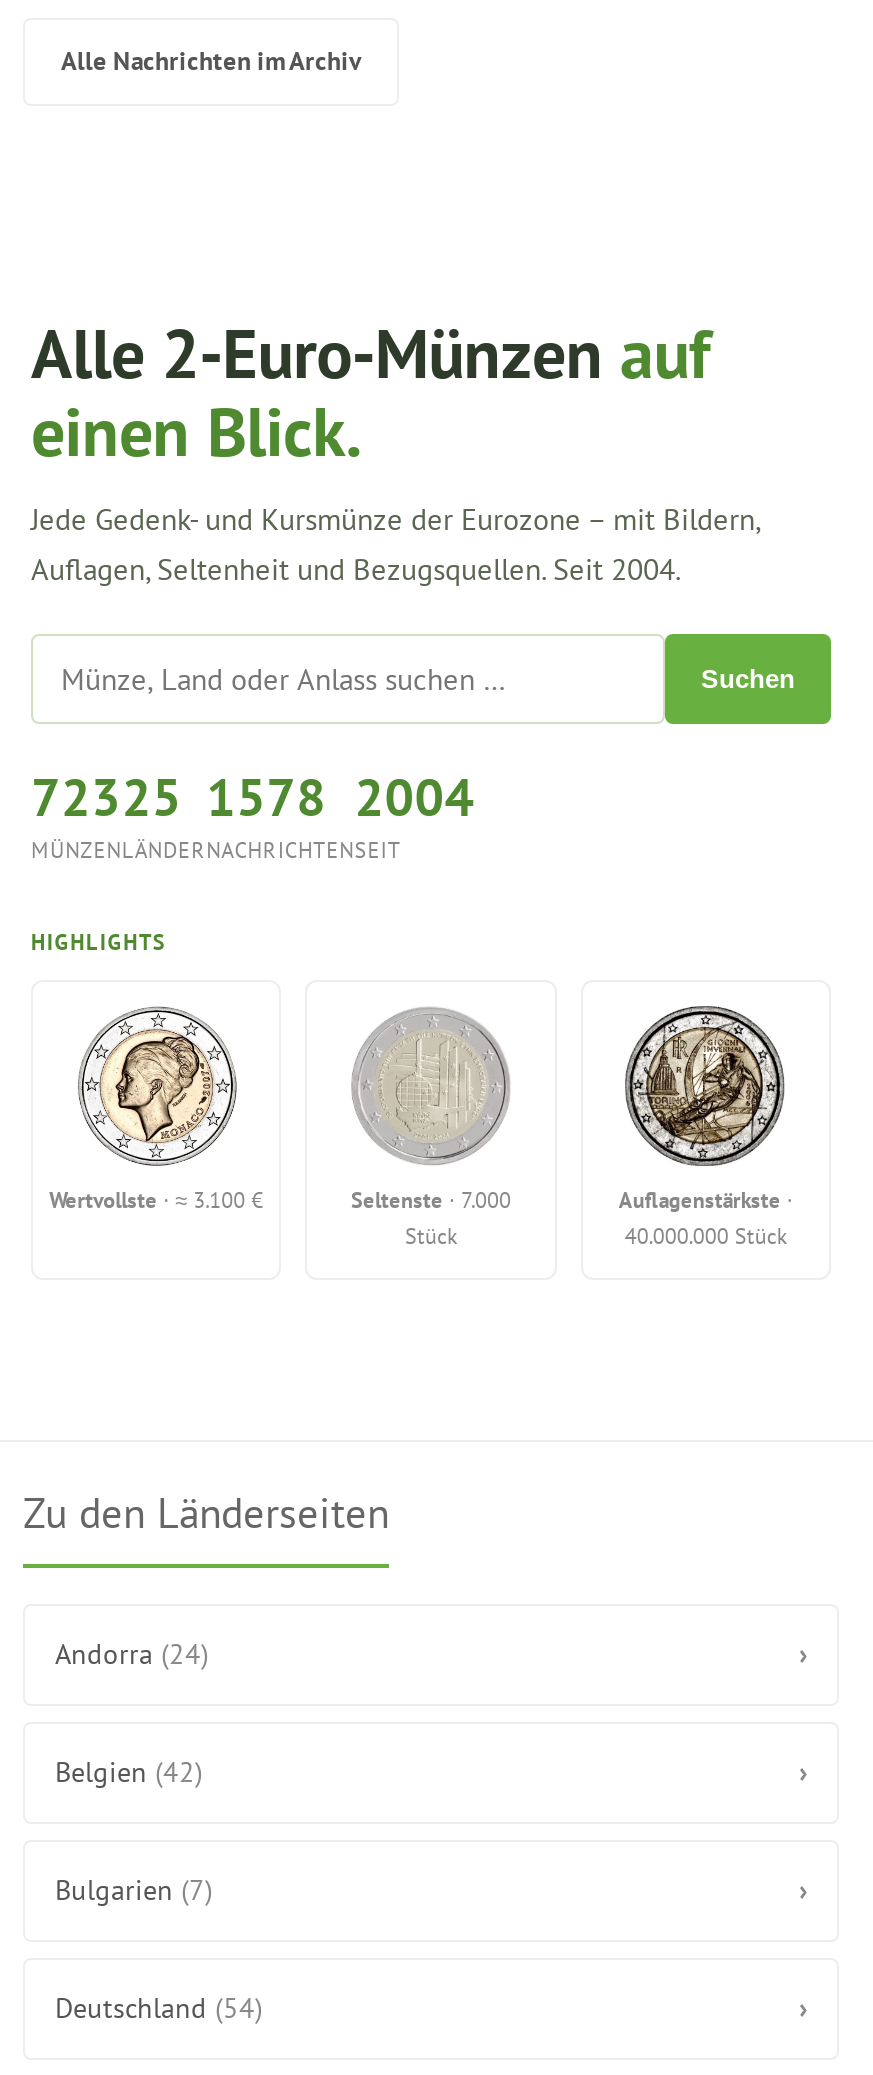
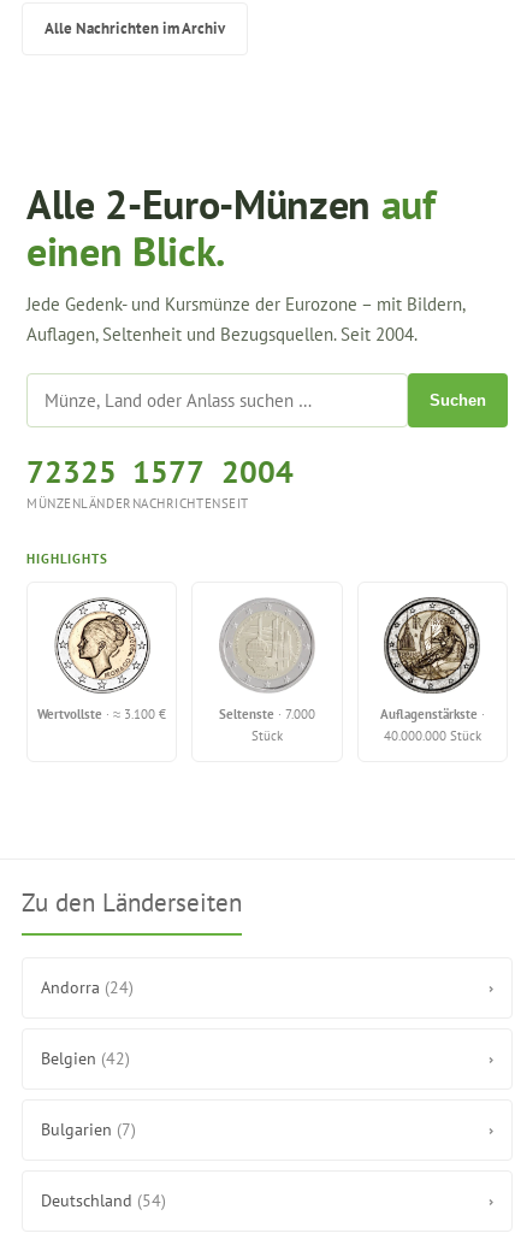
- 723 25 1578 2004
+ 723 25 1577 2004
